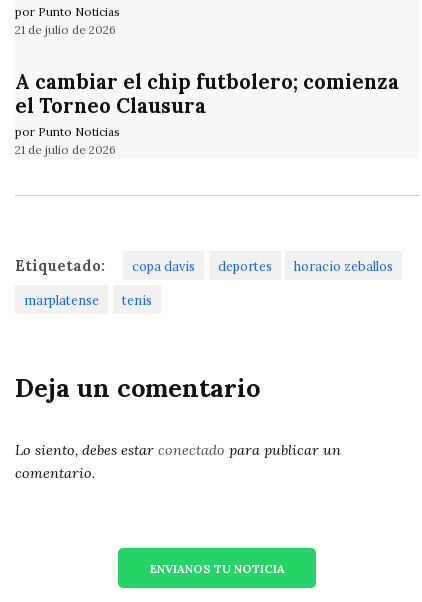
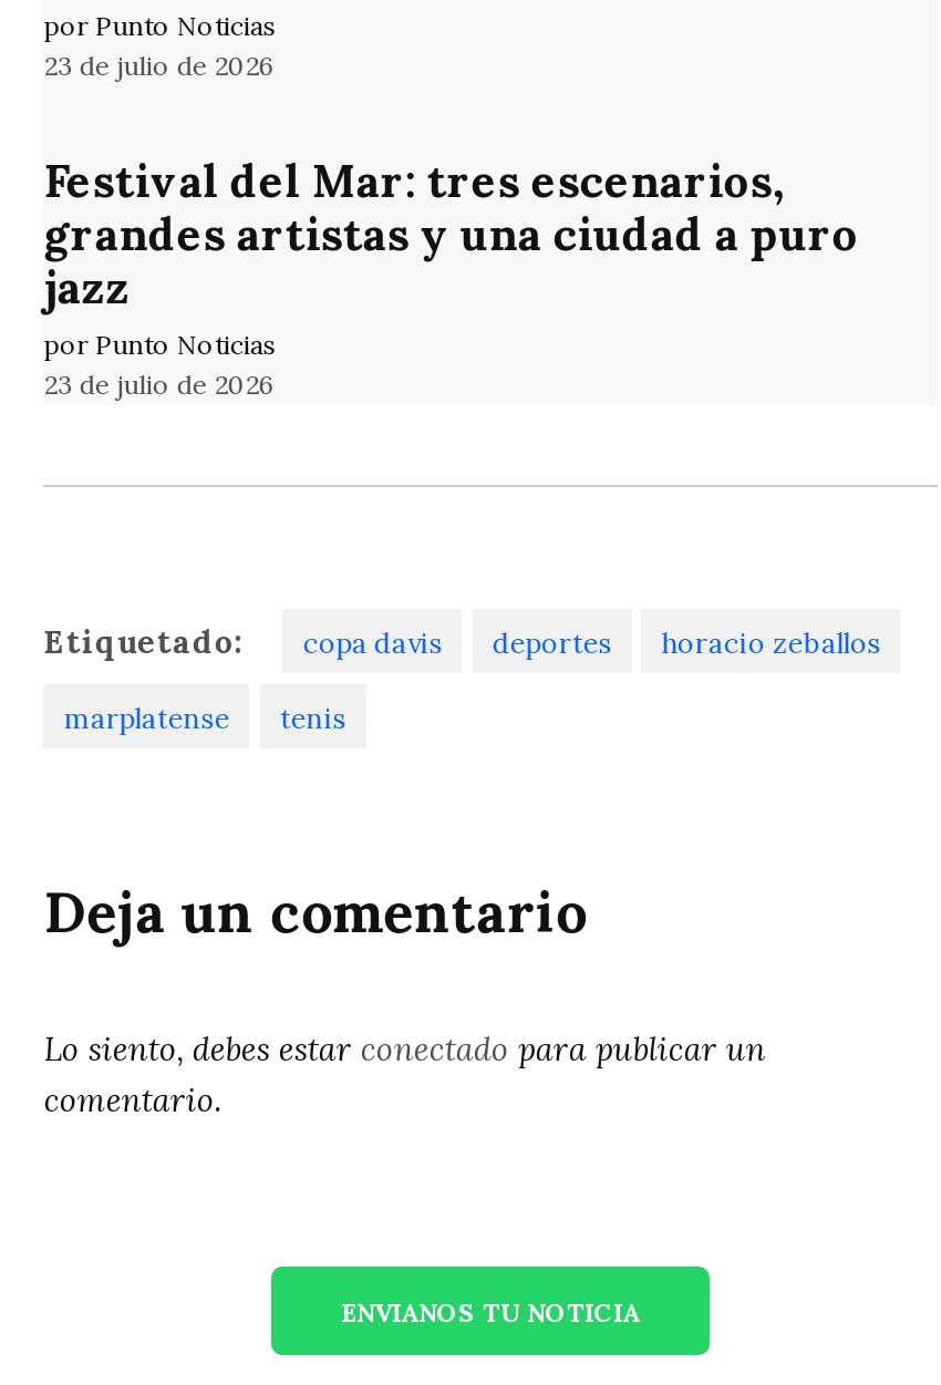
- 21 de julio de 2026
+ 23 de julio de 2026

- A cambiar el chip futbolero; comienza
- el Torneo Clausura
+ Festival del Mar: tres escenarios,
+ grandes artistas y una ciudad a puro
+ jazz

- 21 de julio de 2026
+ 23 de julio de 2026
